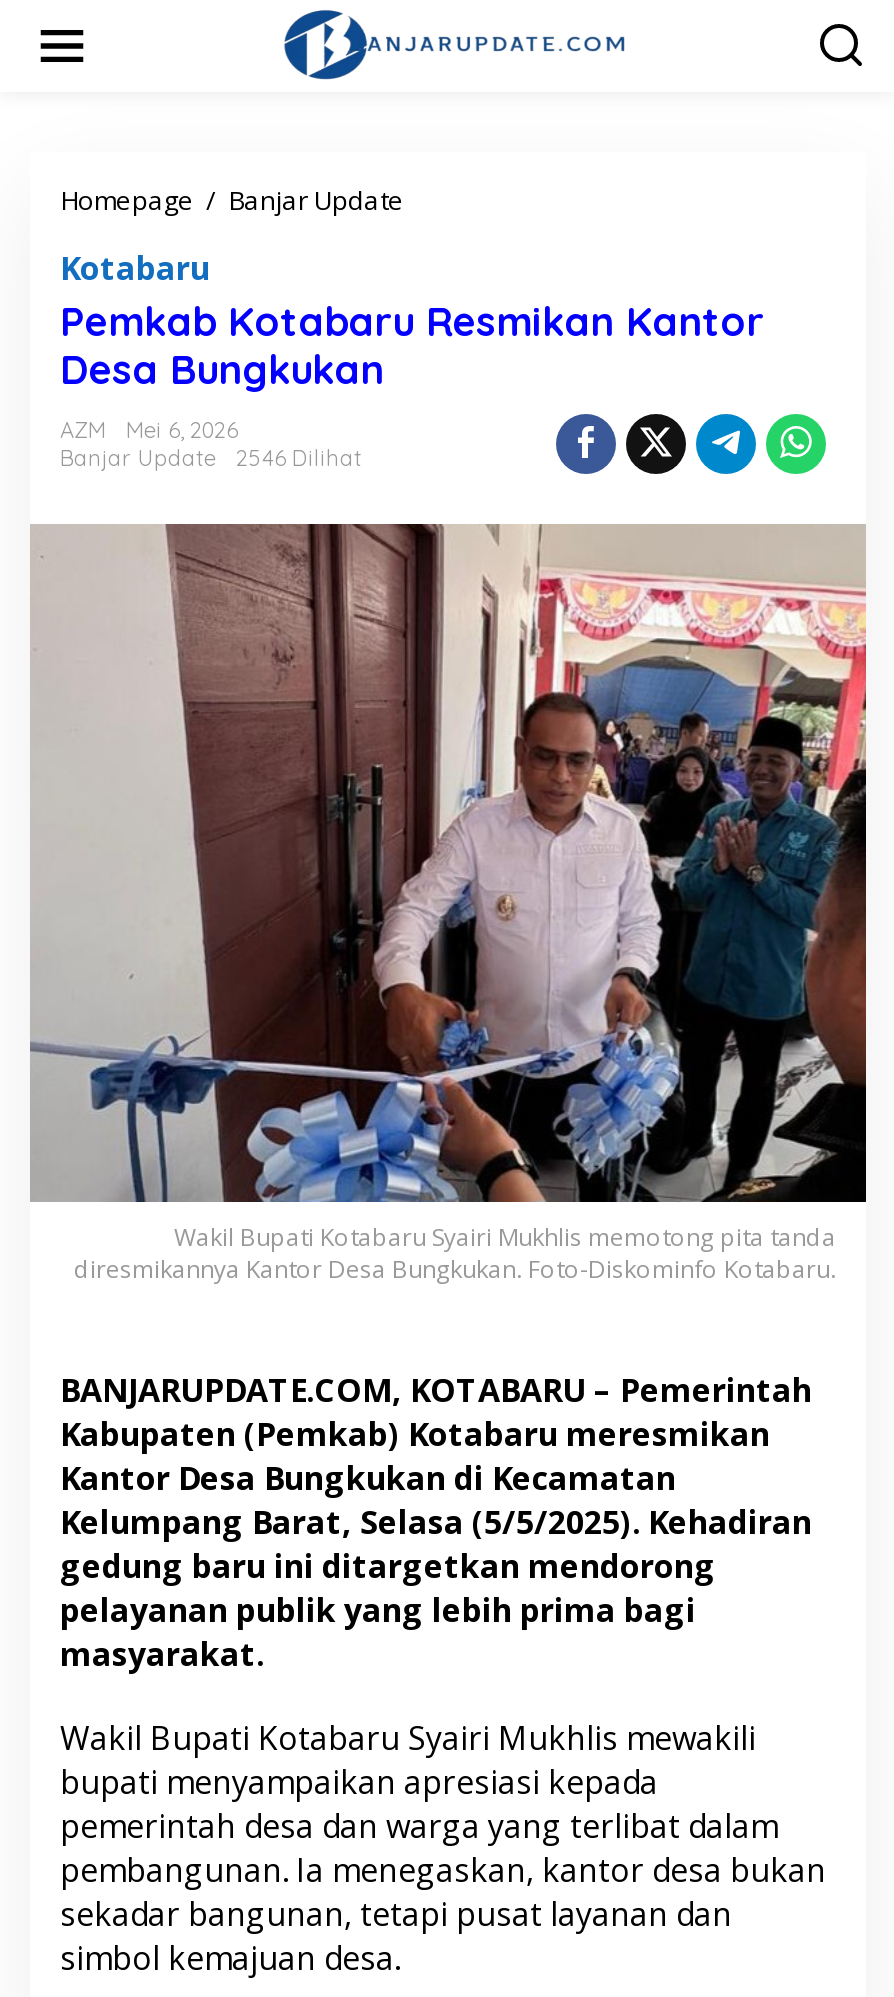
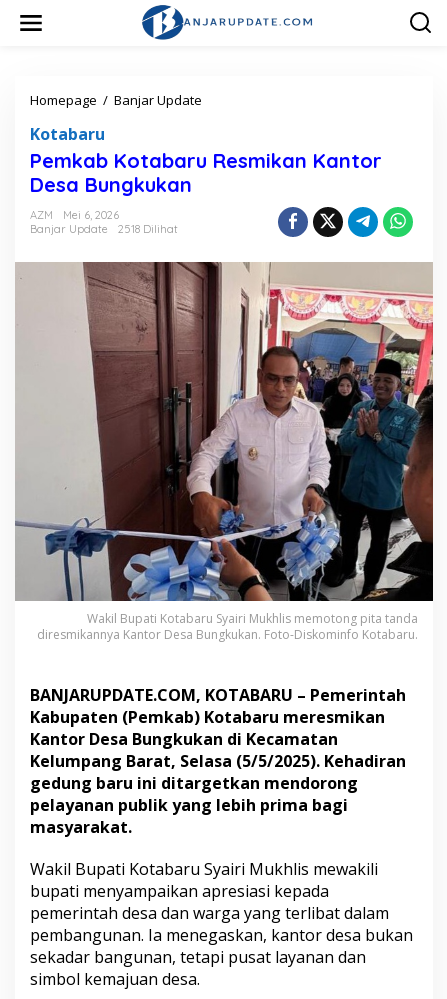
- 2546 Dilihat
+ 2518 Dilihat
